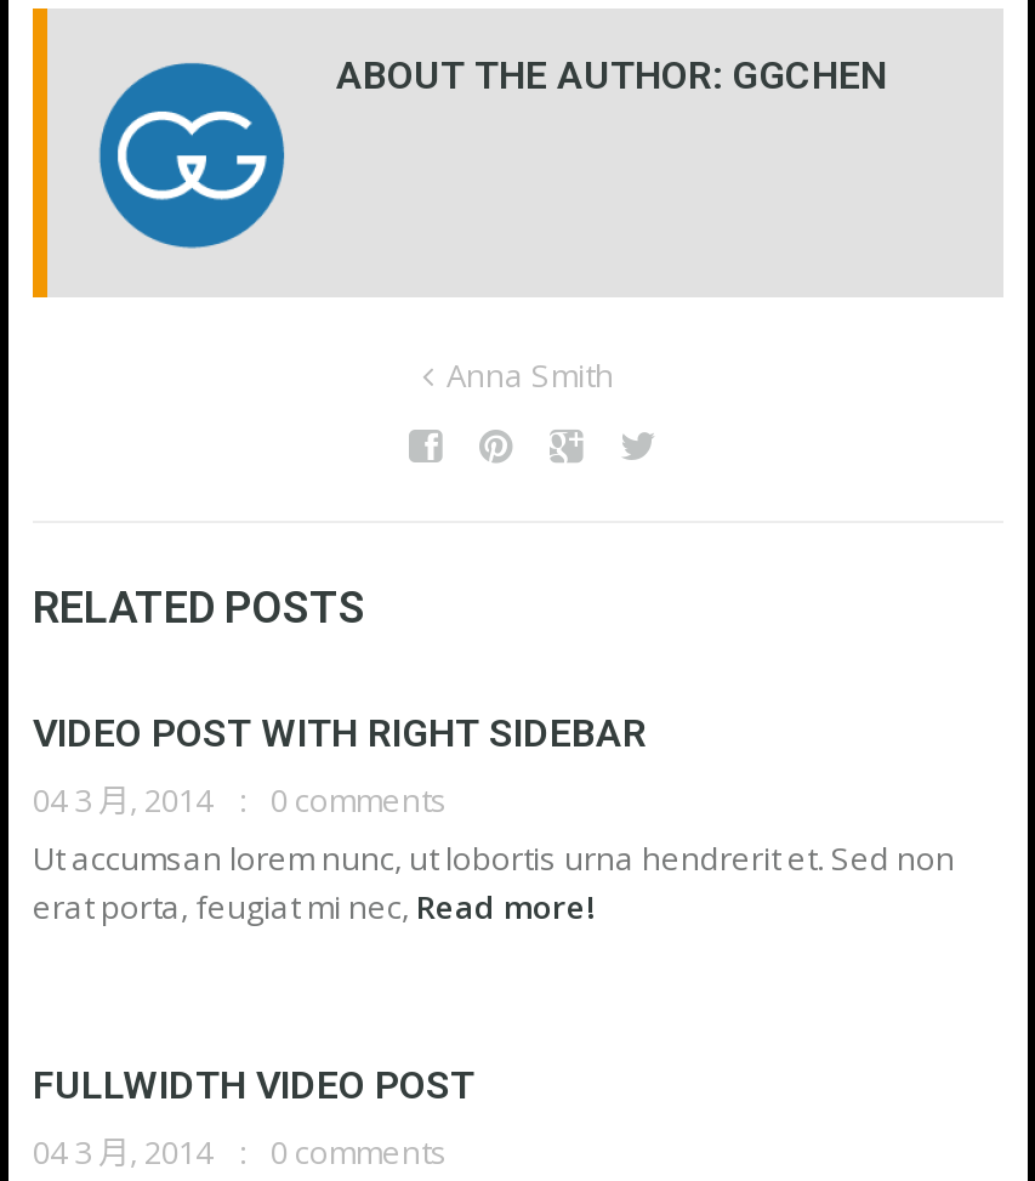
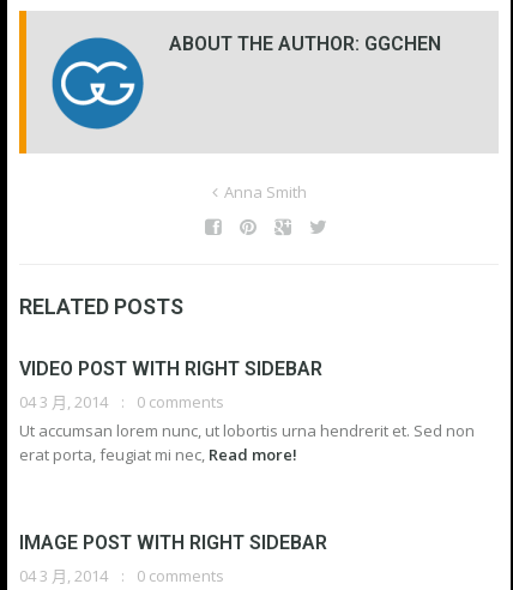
- FULLWIDTH VIDEO POST
+ IMAGE POST WITH RIGHT SIDEBAR
